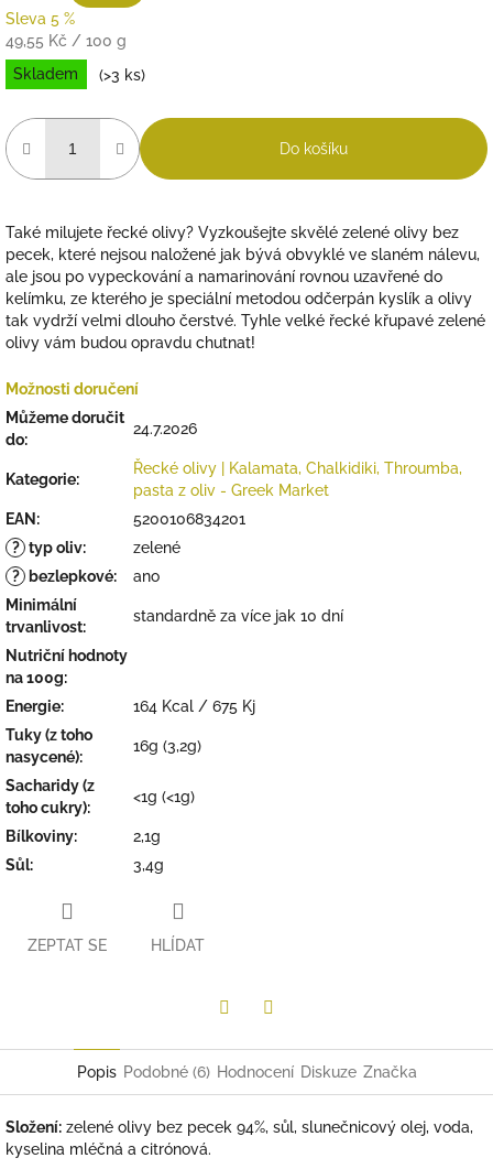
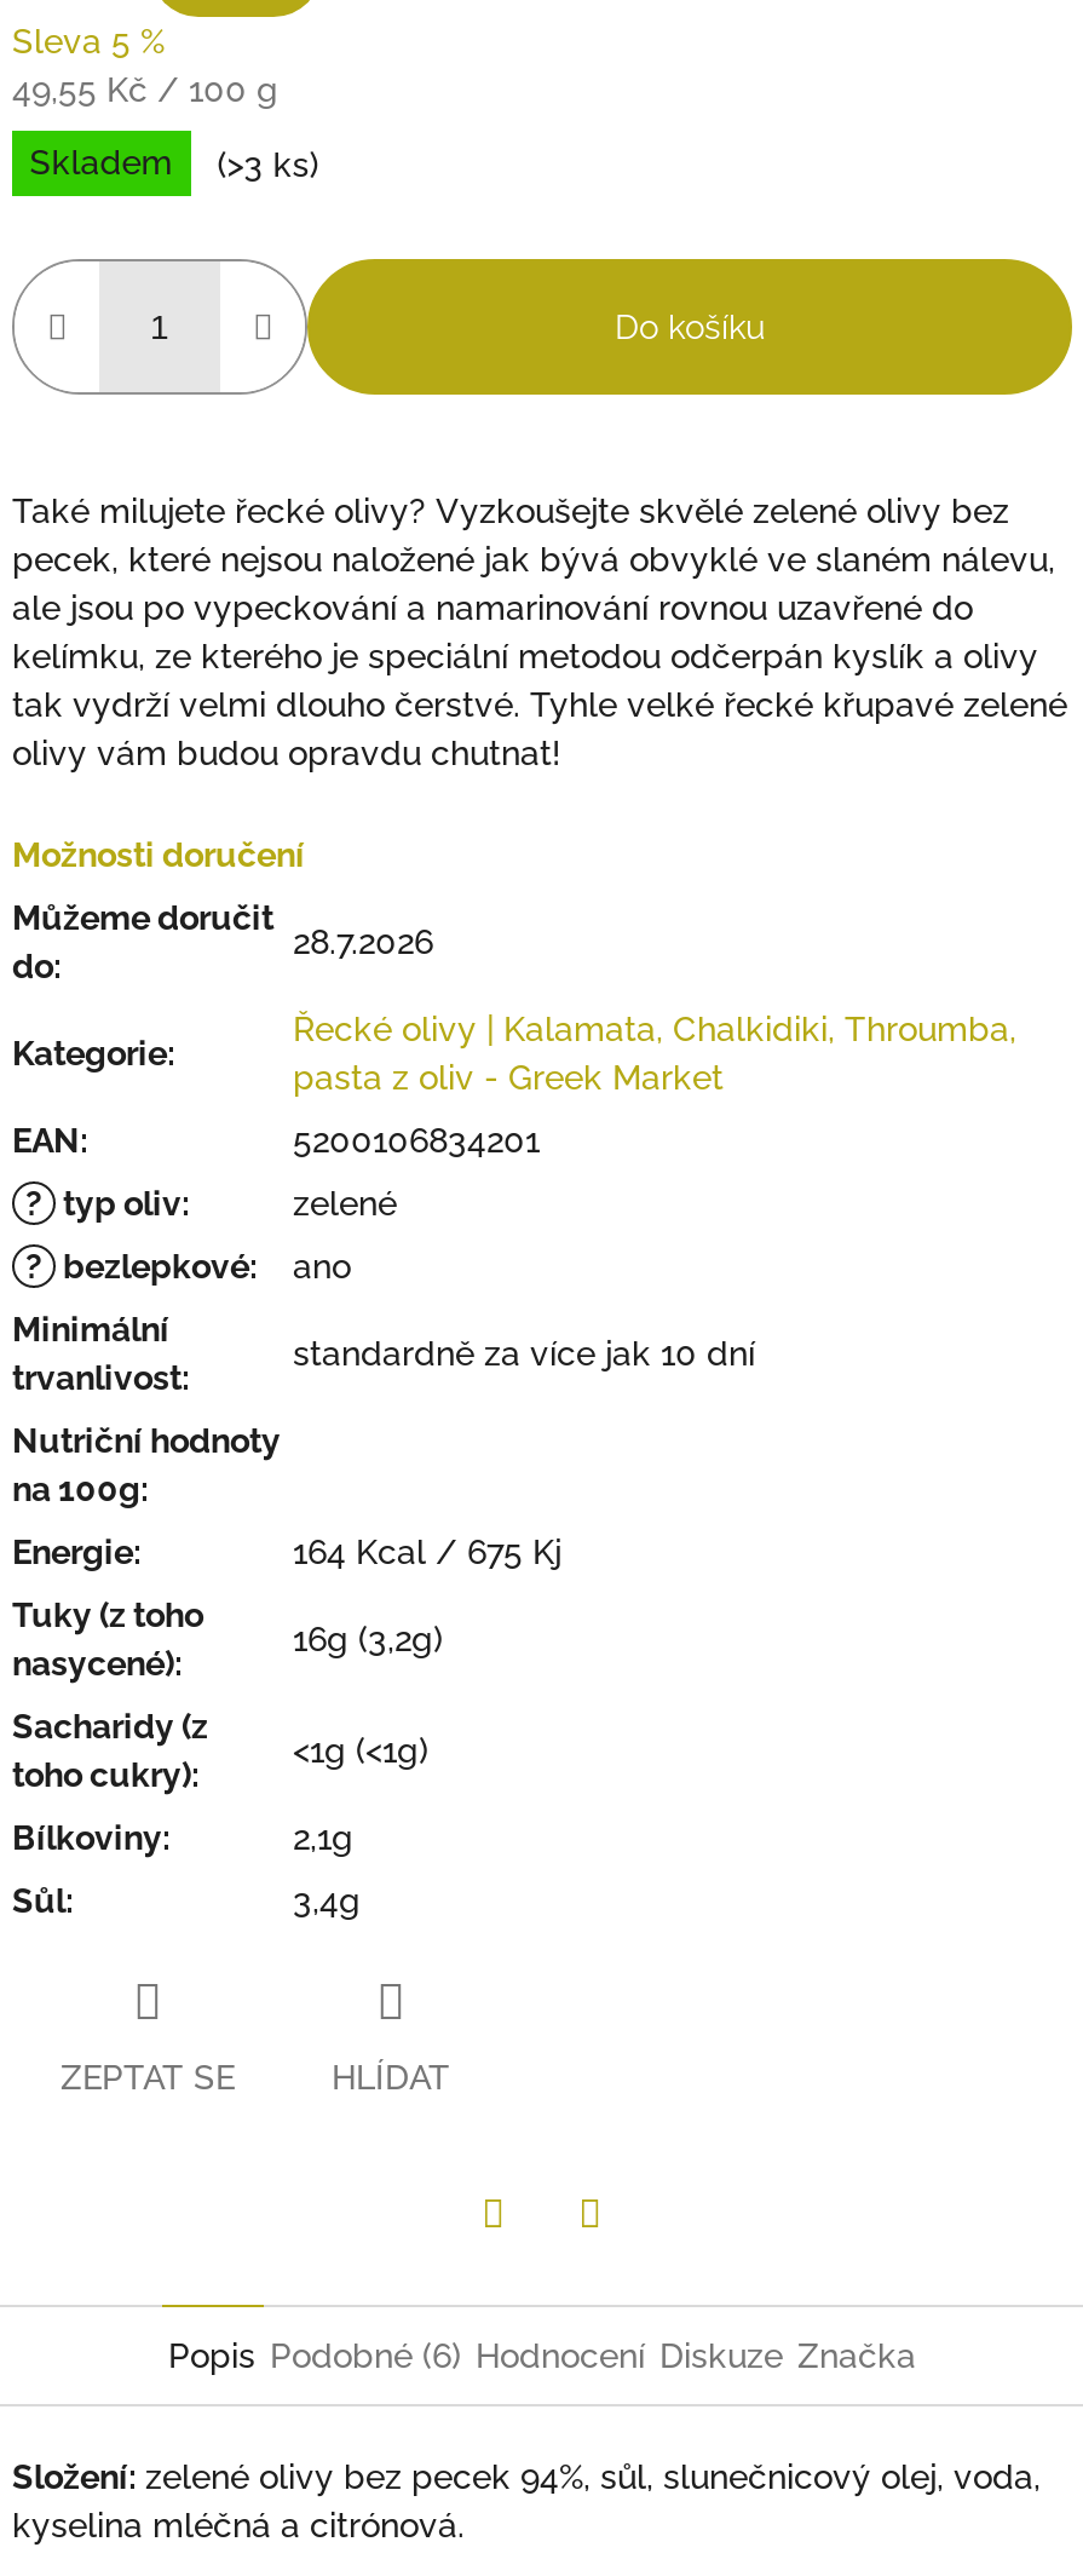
- 24.7.2026
+ 28.7.2026
